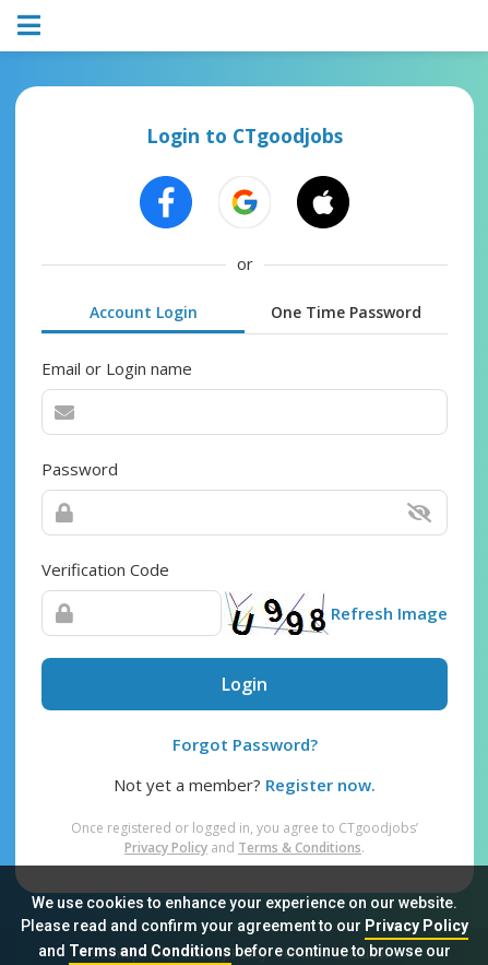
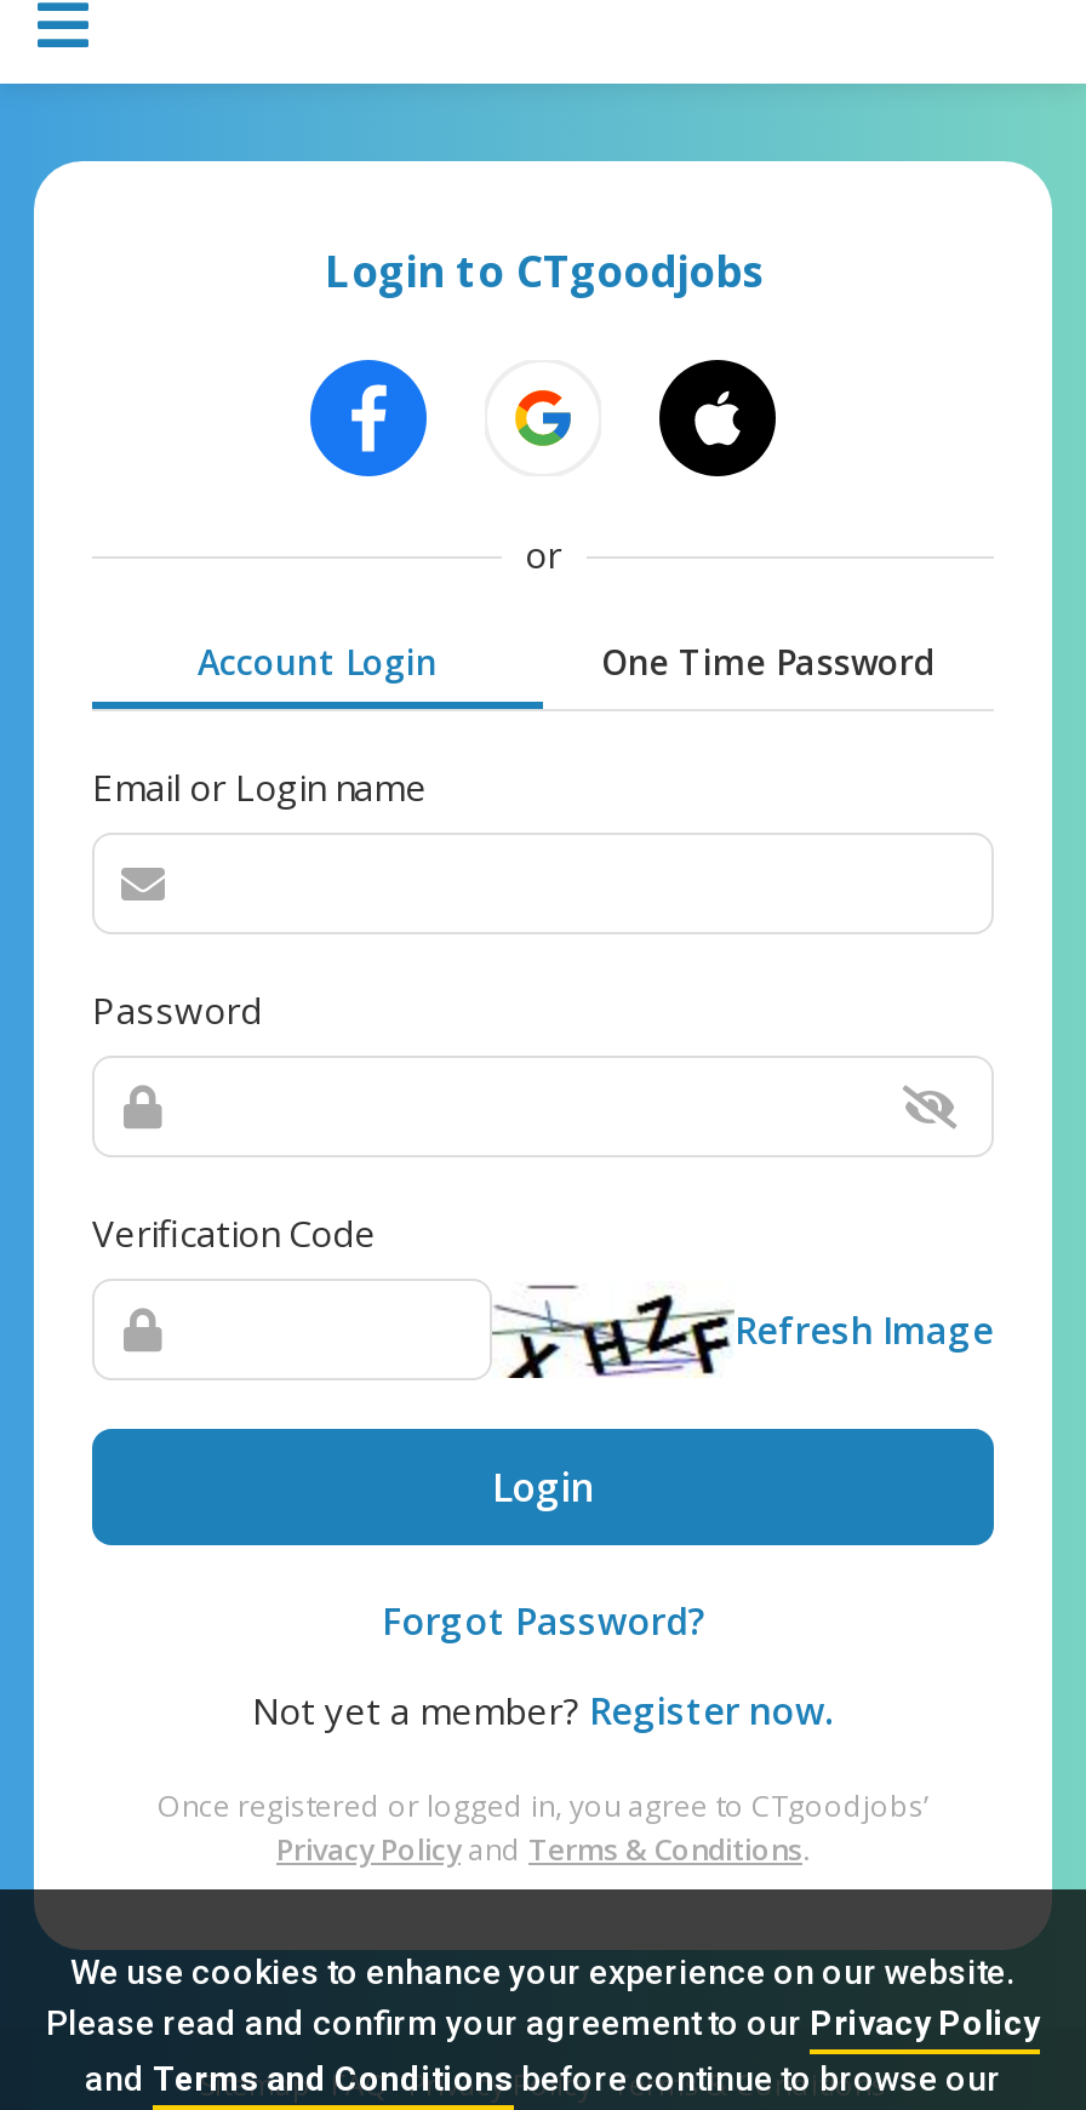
- [image]
+ [image]
